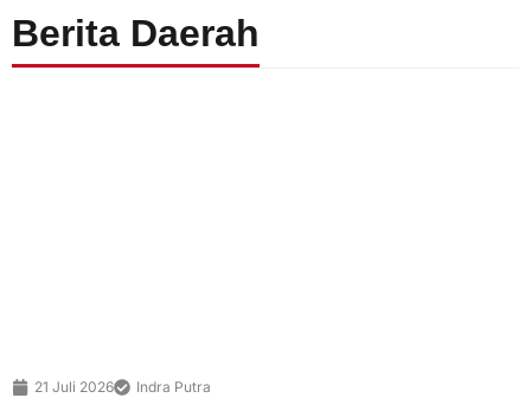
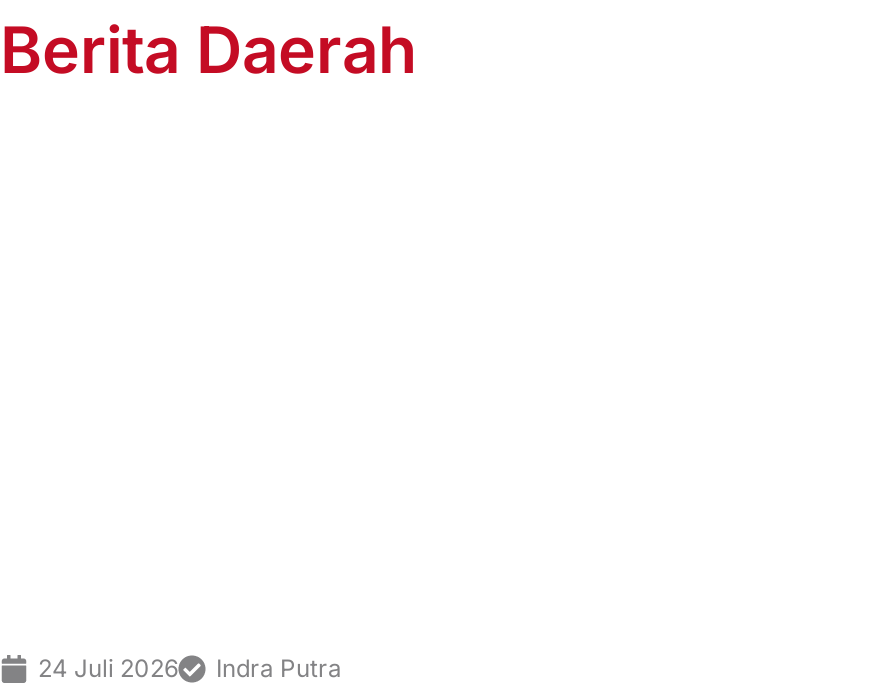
- 21 Juli 2026 Indra Putra
+ 24 Juli 2026 Indra Putra
